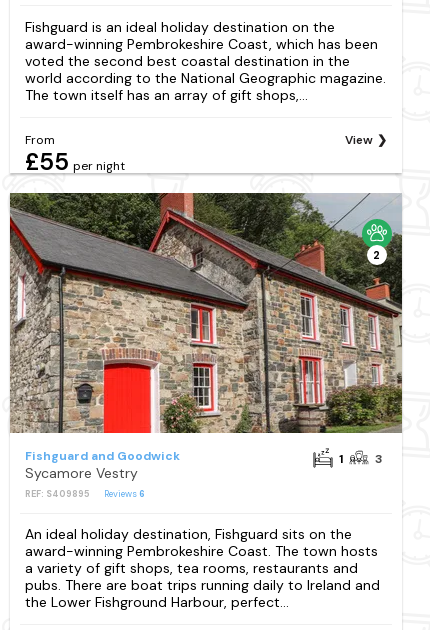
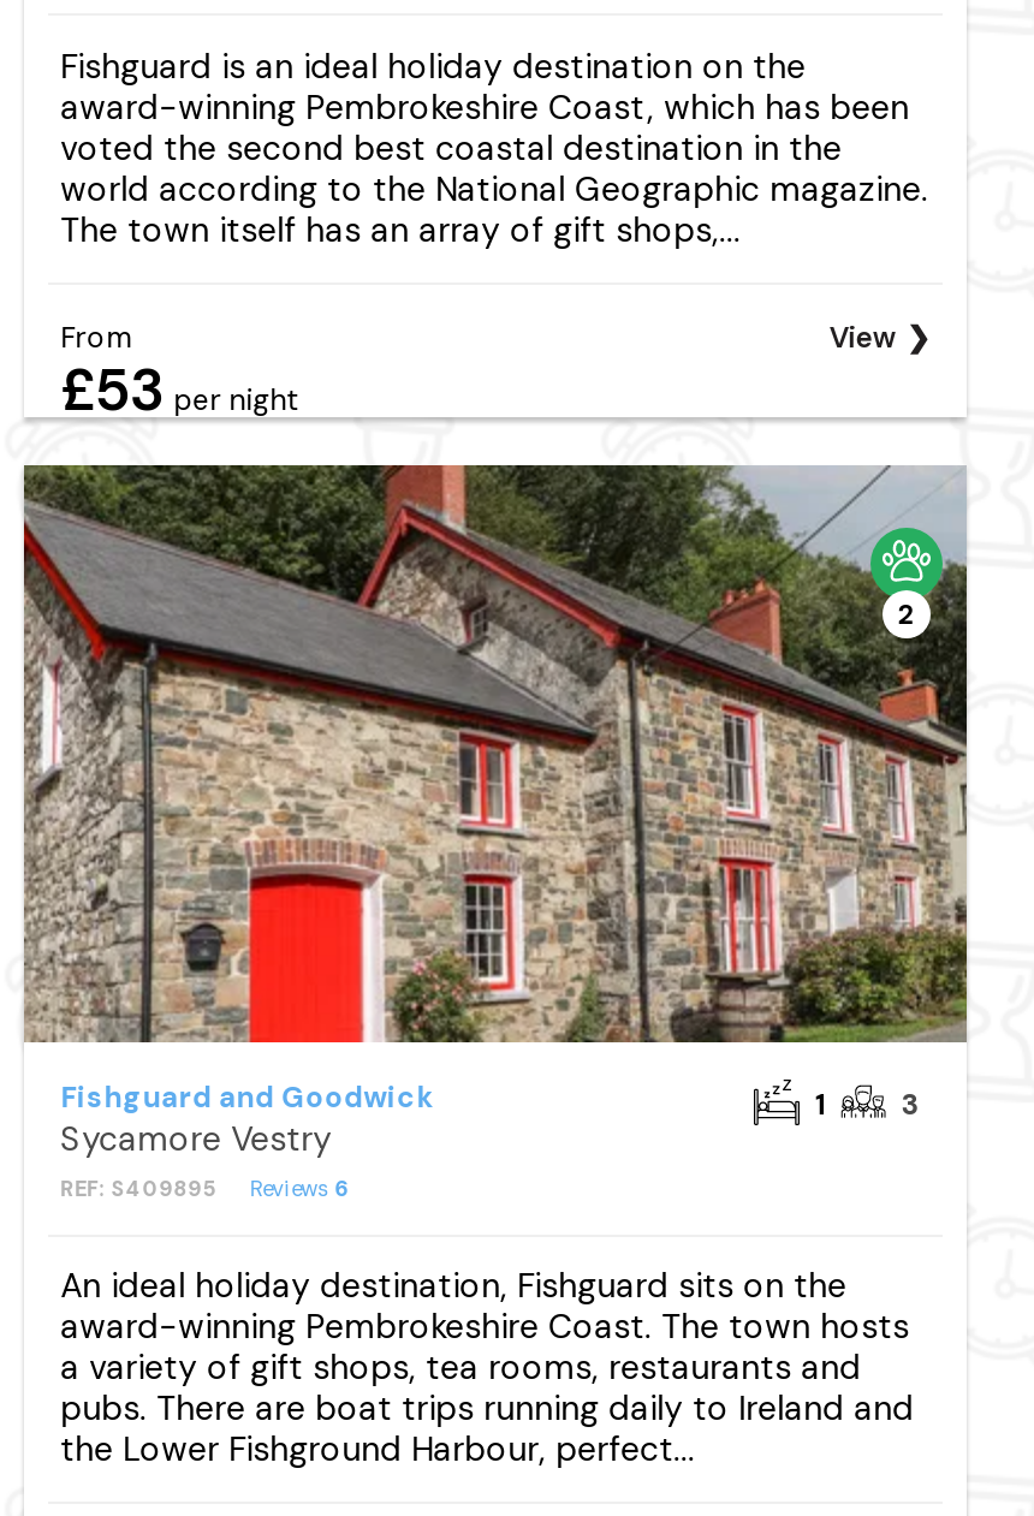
- £55 per night
+ £53 per night
